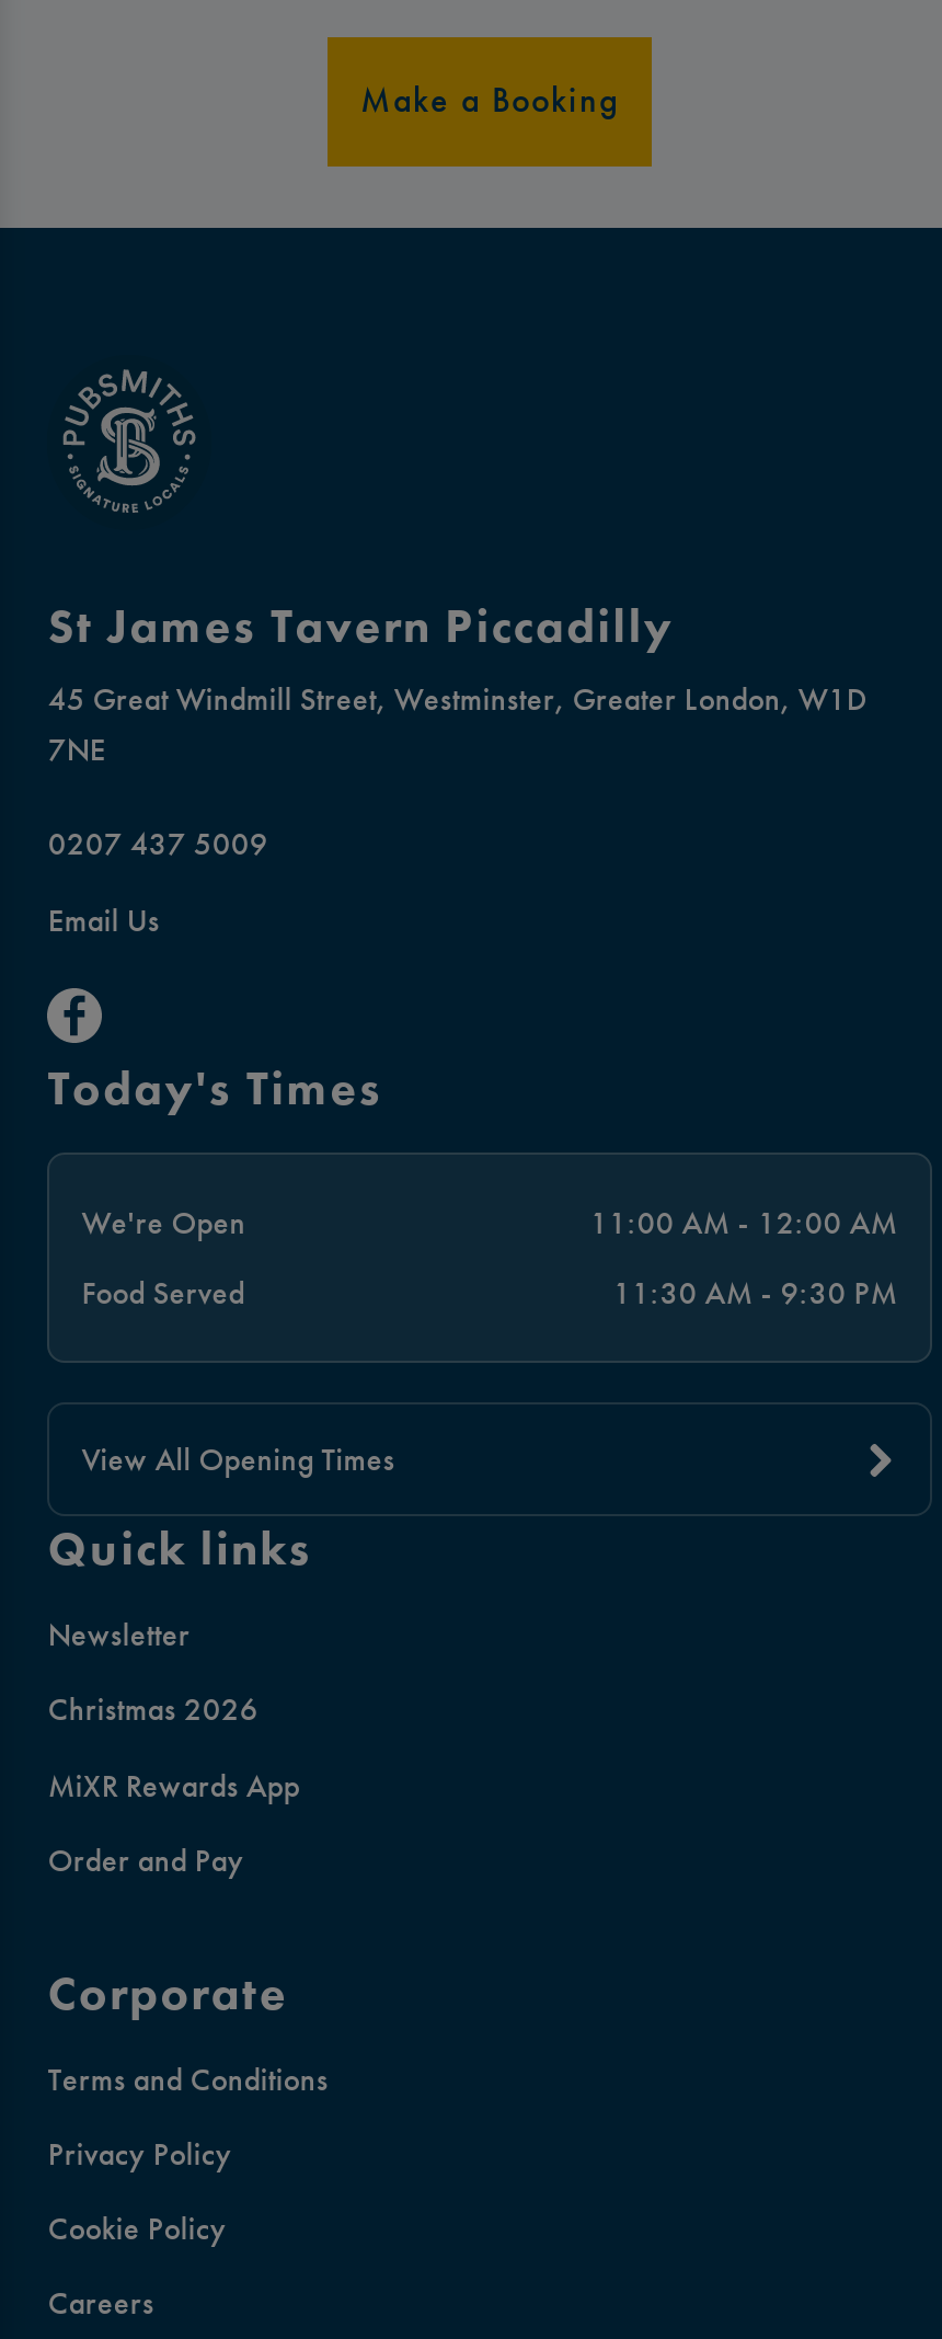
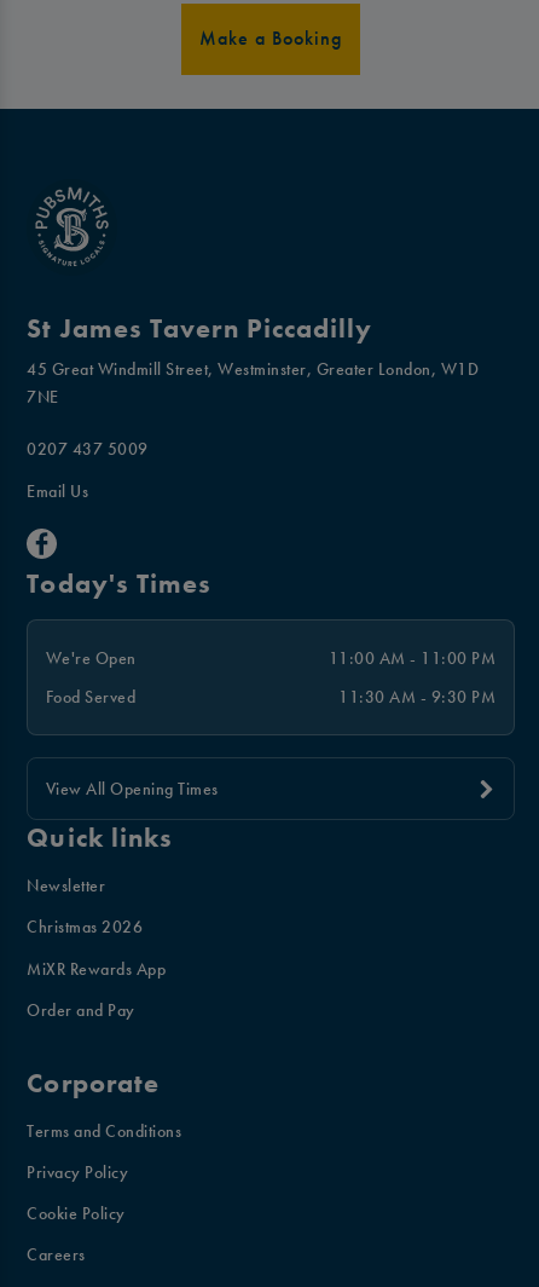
- 11:00 AM - 12:00 AM
+ 11:00 AM - 11:00 PM
